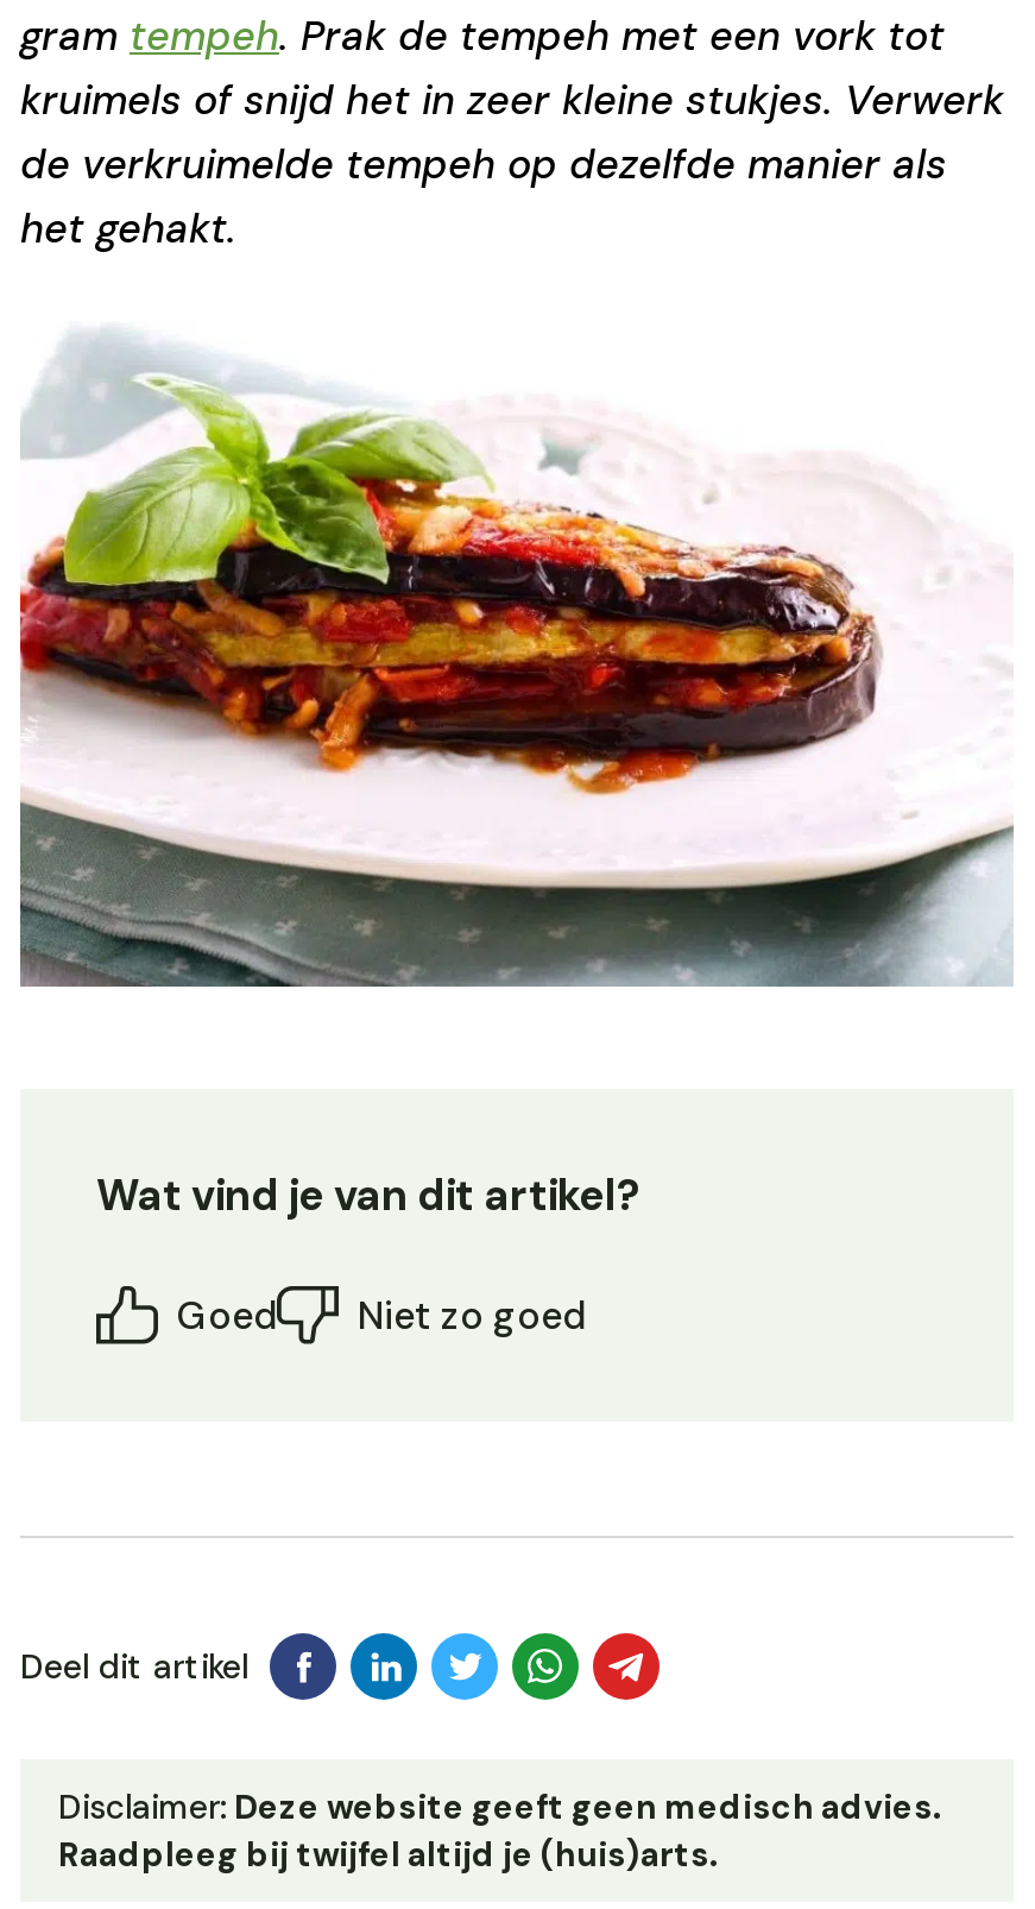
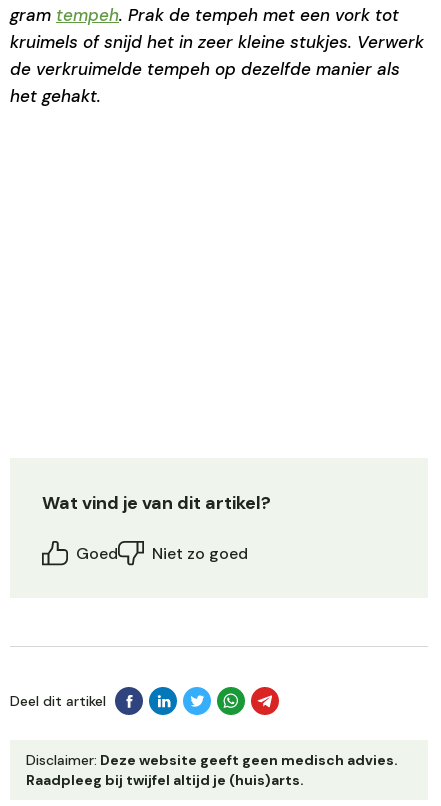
- [image]
